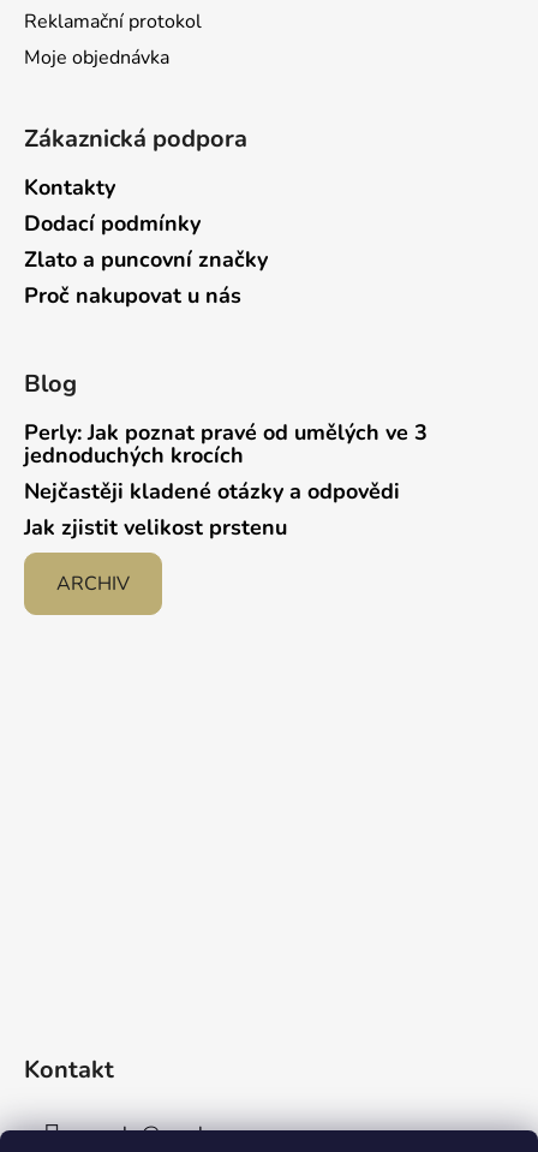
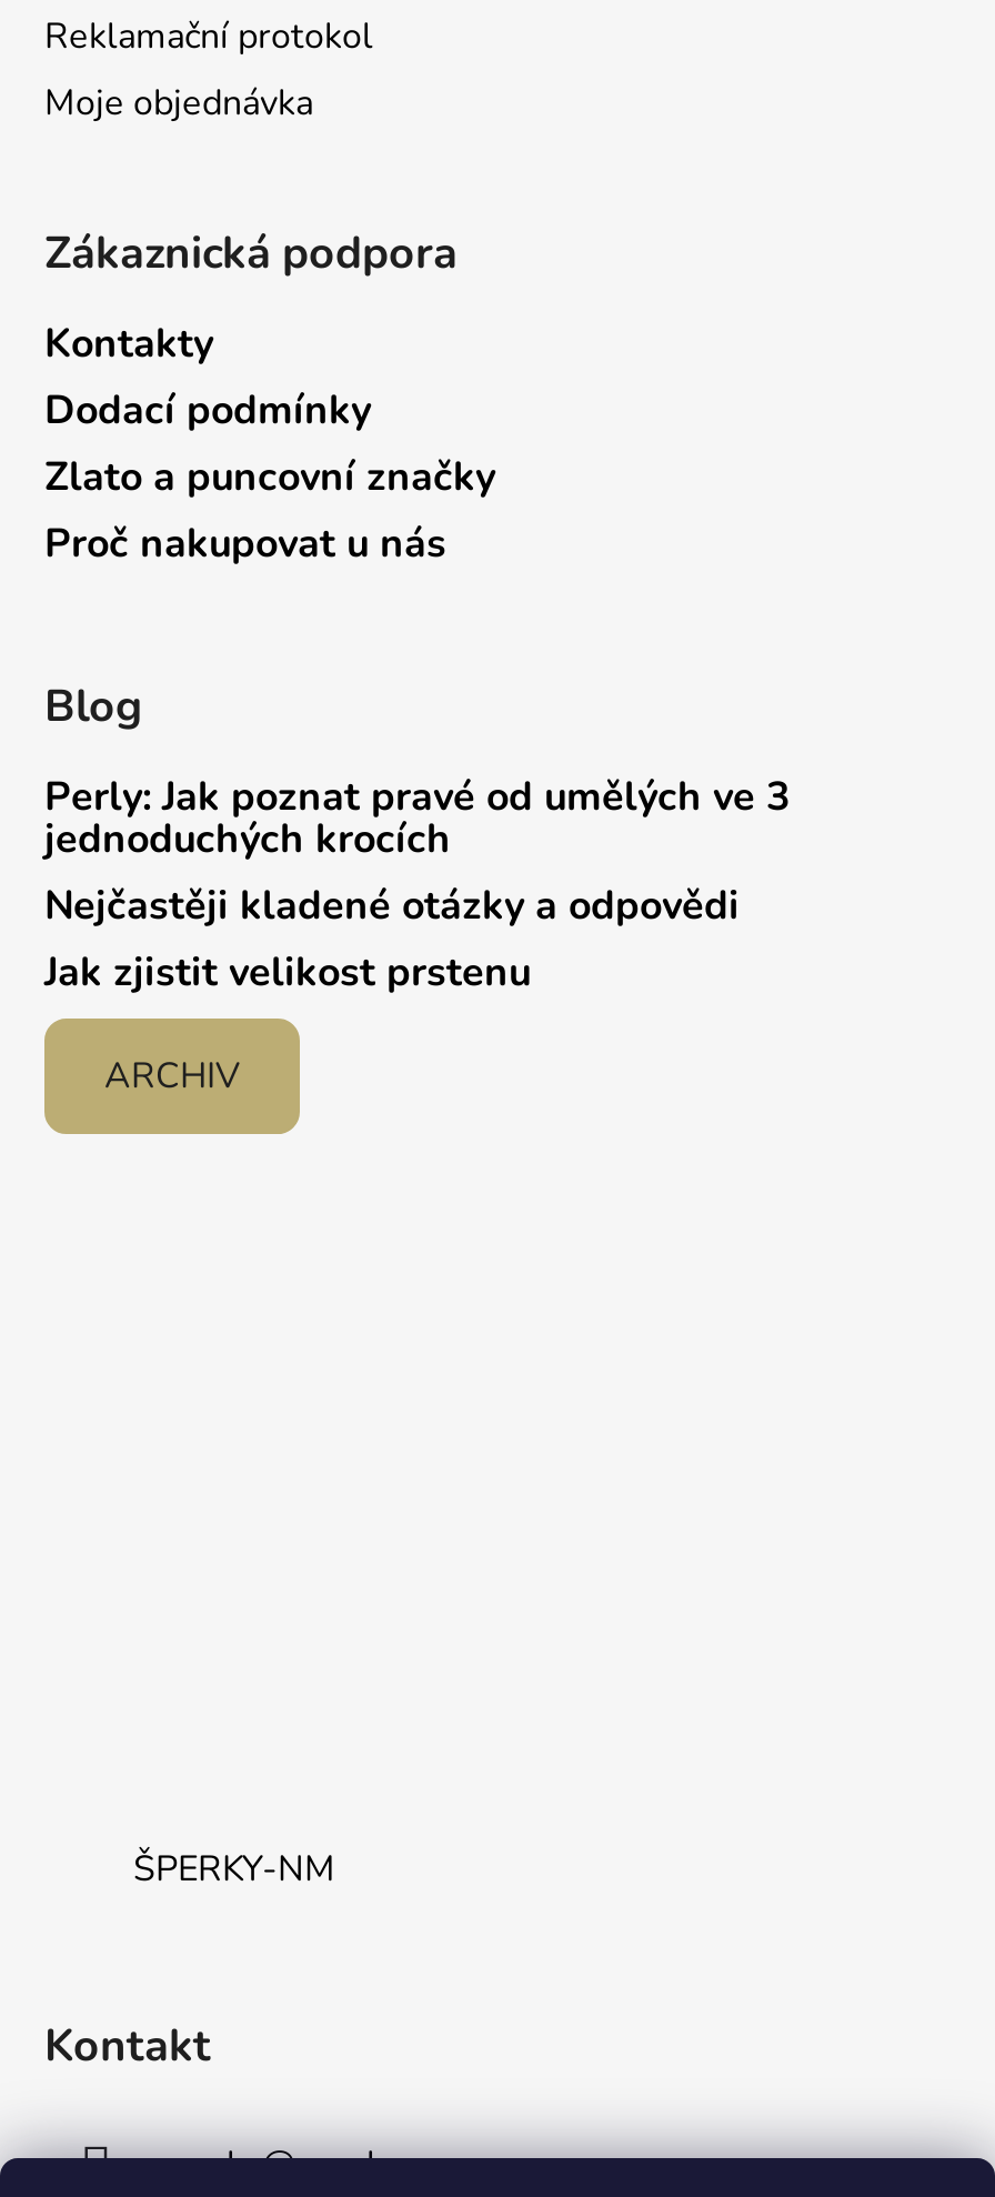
+ ŠPERKY-NM
